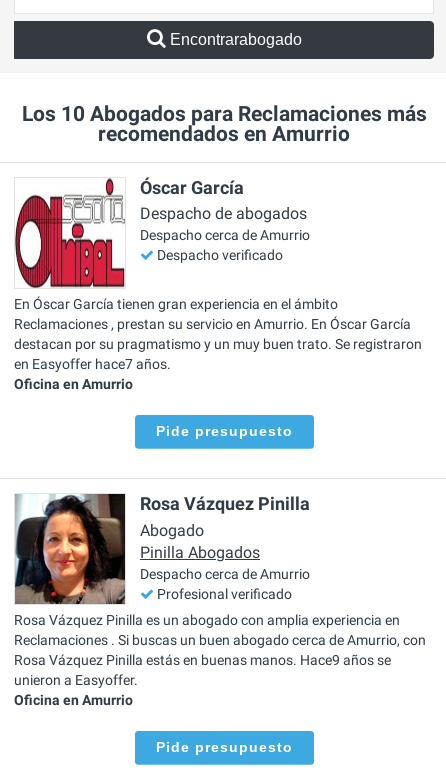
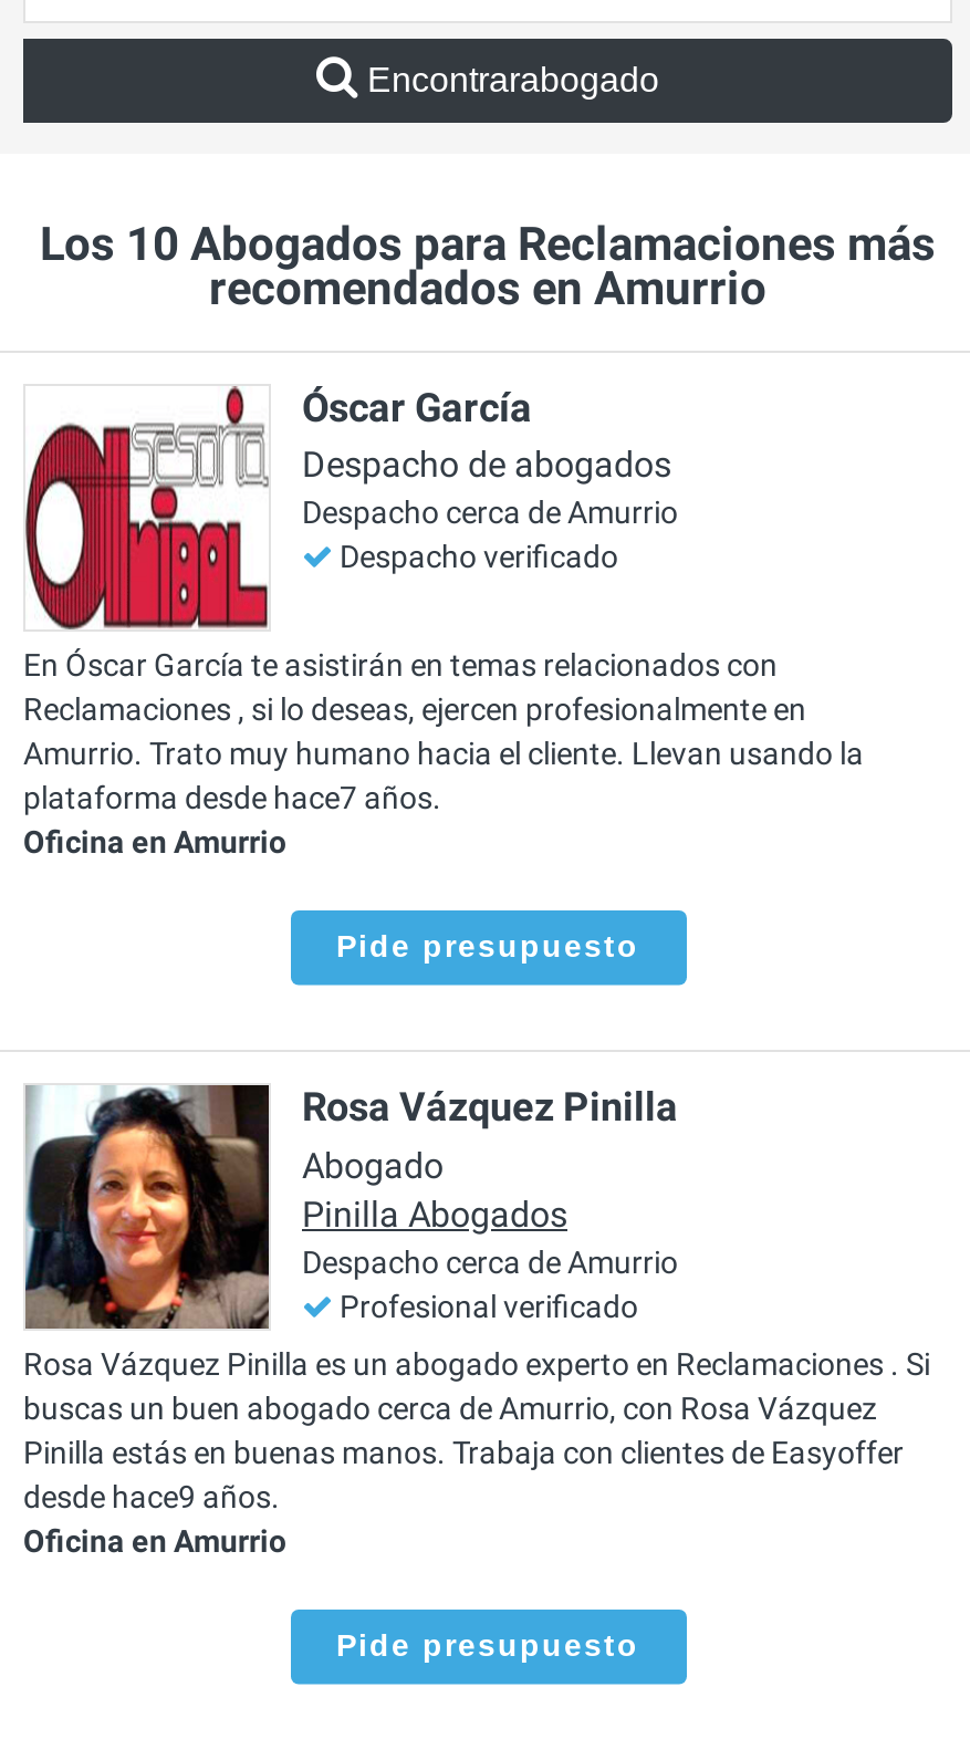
- En Óscar García tienen gran experiencia en el ámbito
- Reclamaciones , prestan su servicio en Amurrio. En Óscar García
- destacan por su pragmatismo y un muy buen trato. Se registraron
- en Easyoffer hace7 años.
+ En Óscar García te asistirán en temas relacionados con
+ Reclamaciones , si lo deseas, ejercen profesionalmente en
+ Amurrio. Trato muy humano hacia el cliente. Llevan usando la
+ plataforma desde hace7 años.

- Rosa Vázquez Pinilla es un abogado con amplia experiencia en
- Reclamaciones . Si buscas un buen abogado cerca de Amurrio, con
- Rosa Vázquez Pinilla estás en buenas manos. Hace9 años se
- unieron a Easyoffer.
+ Rosa Vázquez Pinilla es un abogado experto en Reclamaciones . Si
+ buscas un buen abogado cerca de Amurrio, con Rosa Vázquez
+ Pinilla estás en buenas manos. Trabaja con clientes de Easyoffer
+ desde hace9 años.
